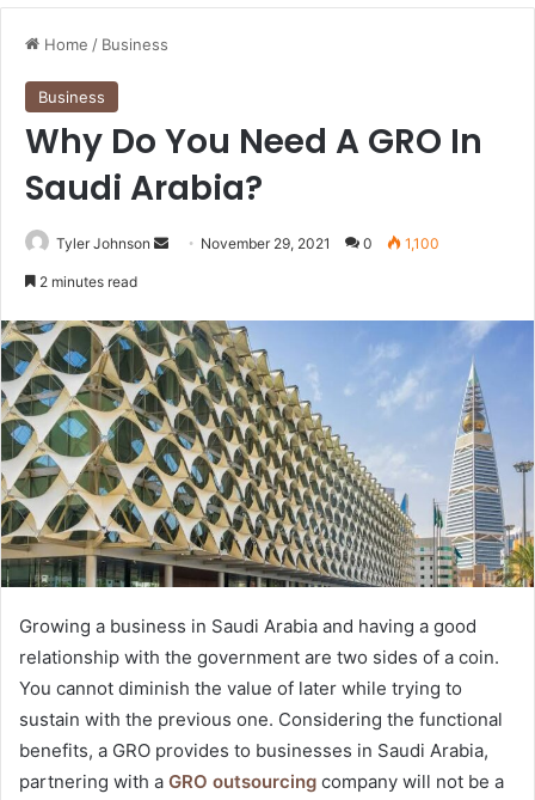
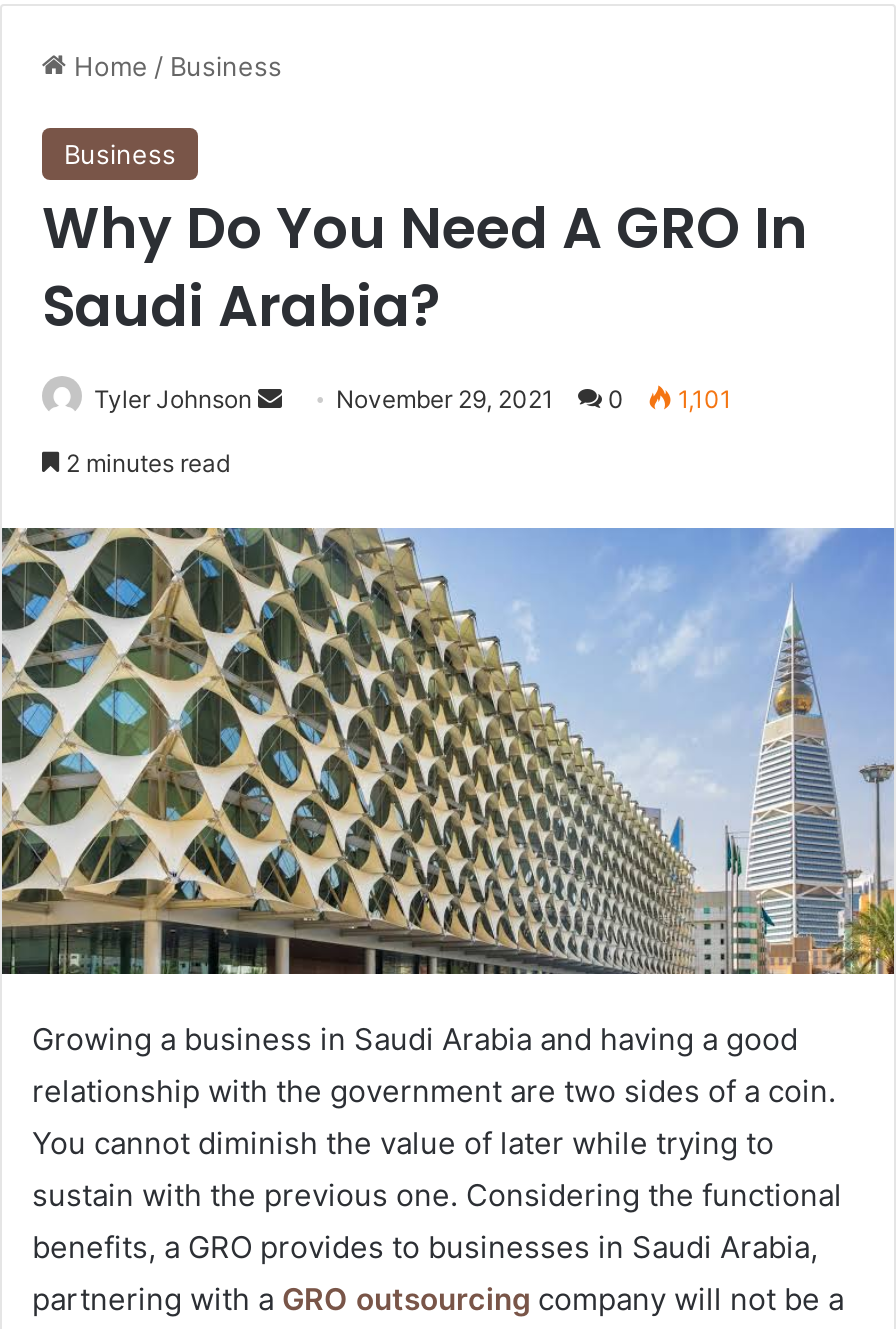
- 1,100
+ 1,101
